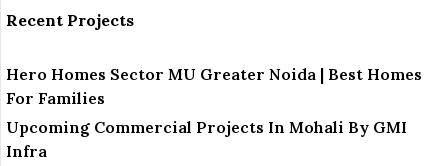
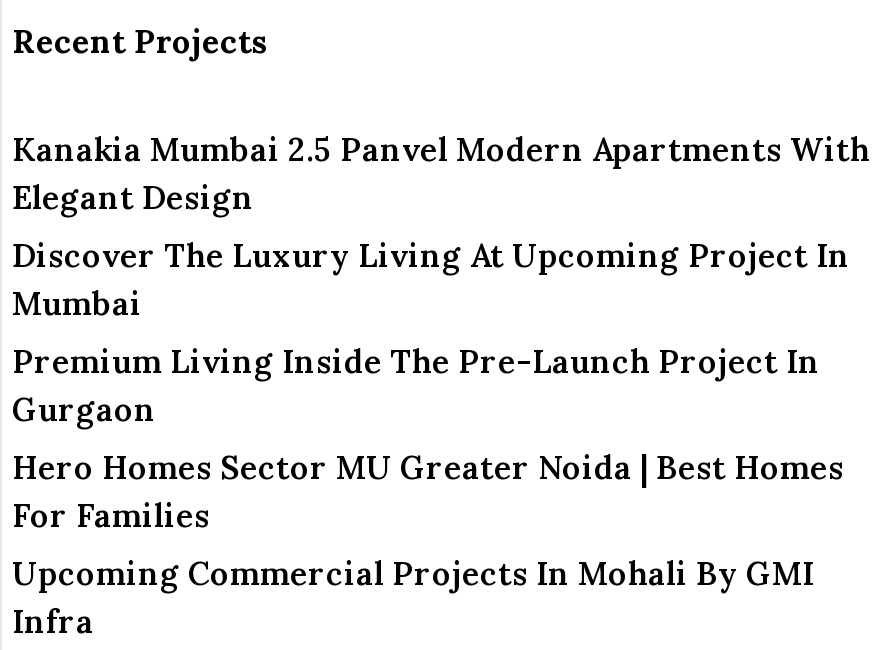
+ Kanakia Mumbai 2.5 Panvel Modern Apartments With
+ Elegant Design
+ Discover The Luxury Living At Upcoming Project In
+ Mumbai
+ Premium Living Inside The Pre-Launch Project In
+ Gurgaon
